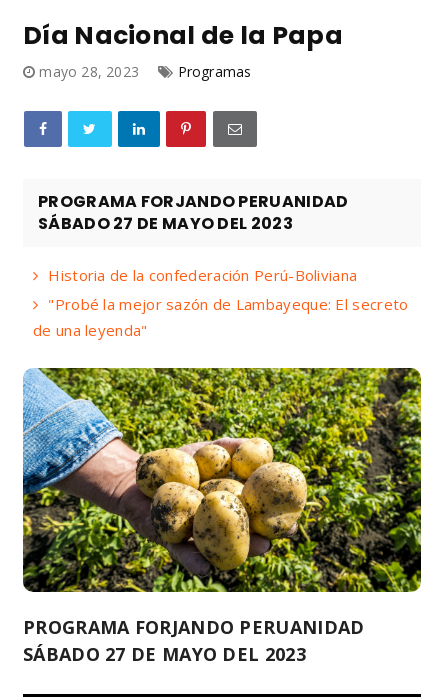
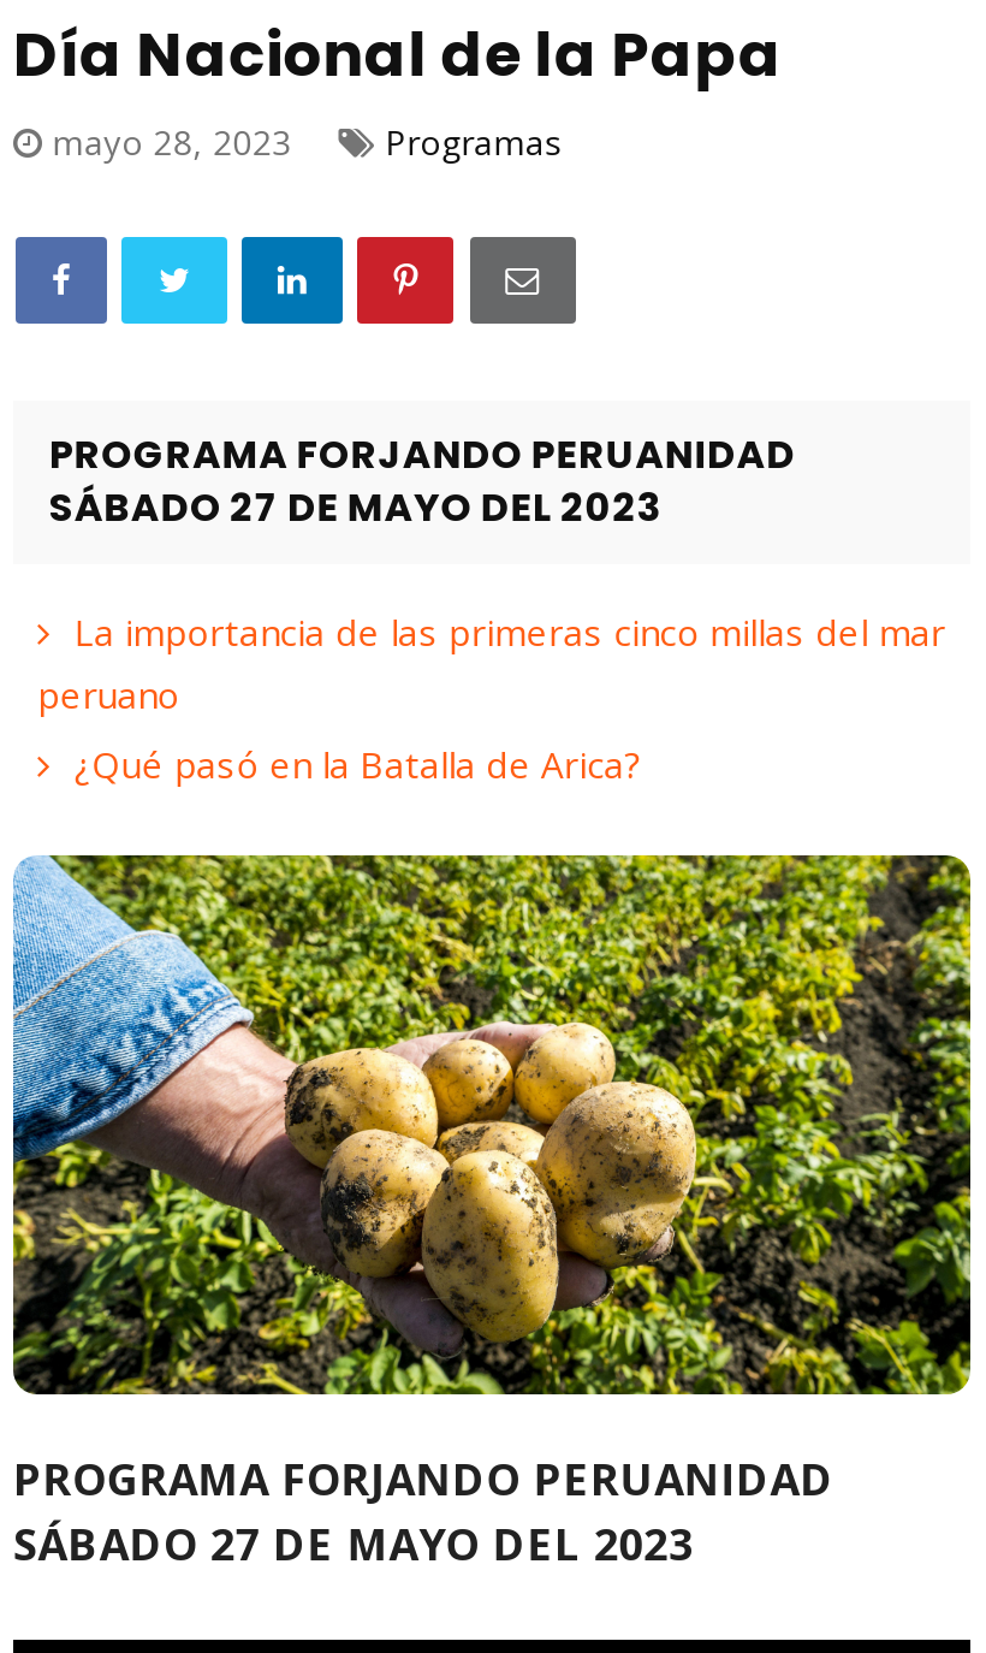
- Historia de la confederación Perú-Boliviana
- "Probé la mejor sazón de Lambayeque: El secreto
- de una leyenda"
+ La importancia de las primeras cinco millas del mar
+ peruano
+ ¿Qué pasó en la Batalla de Arica?
